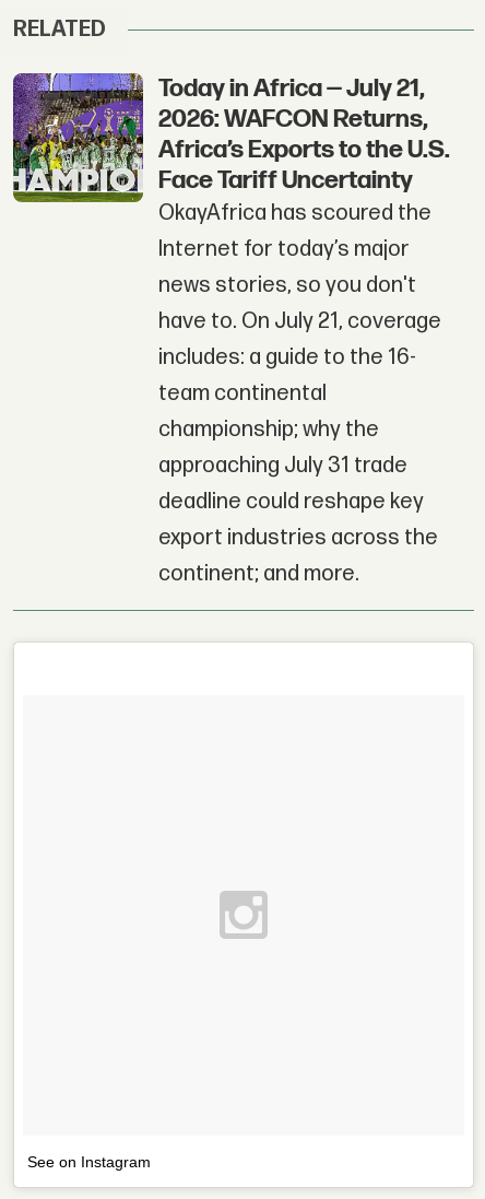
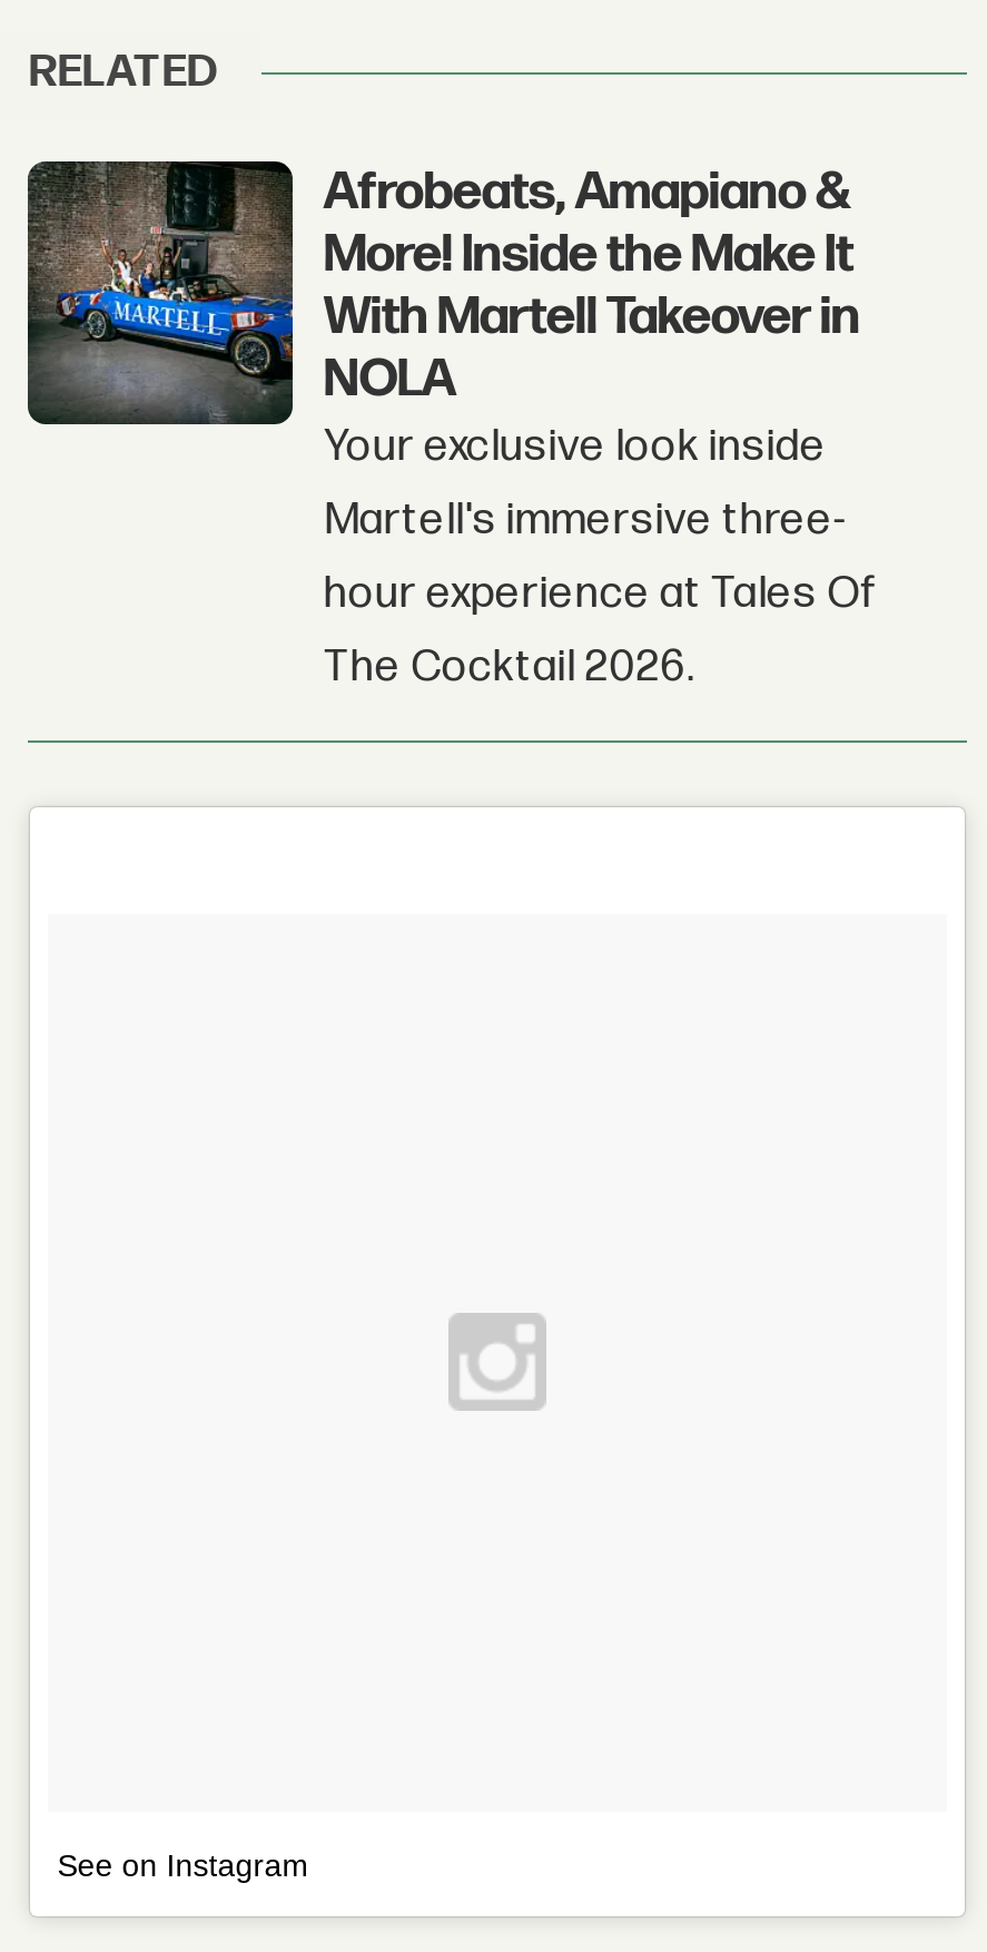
- [image]
- Today in Africa — July 21,
- 2026: WAFCON Returns,
- Africa’s Exports to the U.S.
- Face Tariff Uncertainty
- OkayAfrica has scoured the
- Internet for today’s major
- news stories, so you don't
- have to. On July 21, coverage
- includes: a guide to the 16-
- team continental
- championship; why the
- approaching July 31 trade
- deadline could reshape key
- export industries across the
- continent; and more.
+ [image]
+ Afrobeats, Amapiano &
+ More! Inside the Make It
+ With Martell Takeover in
+ NOLA
+ Your exclusive look inside
+ Martell's immersive three-
+ hour experience at Tales Of
+ The Cocktail 2026.
